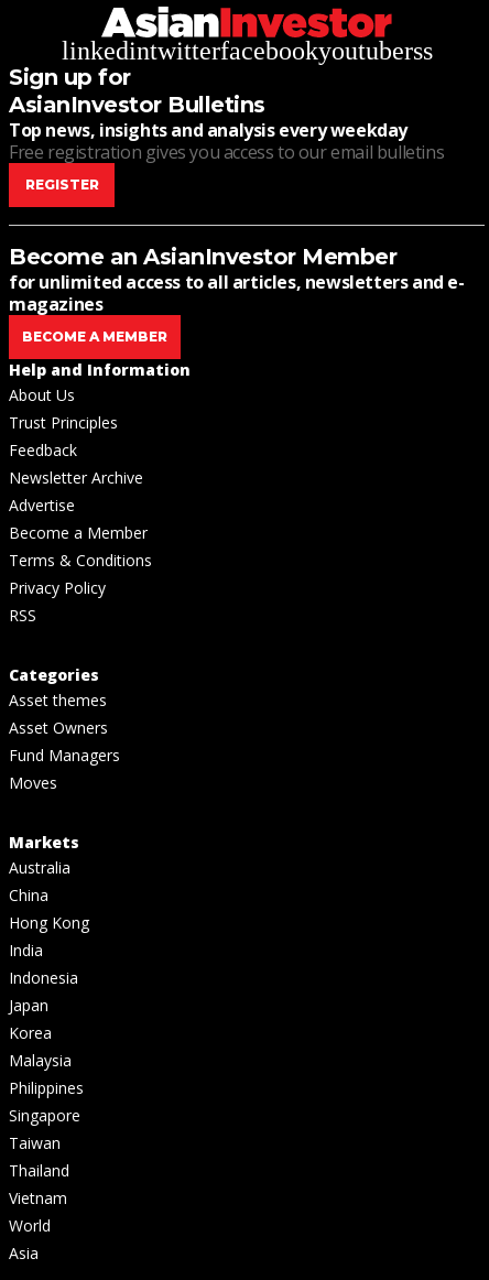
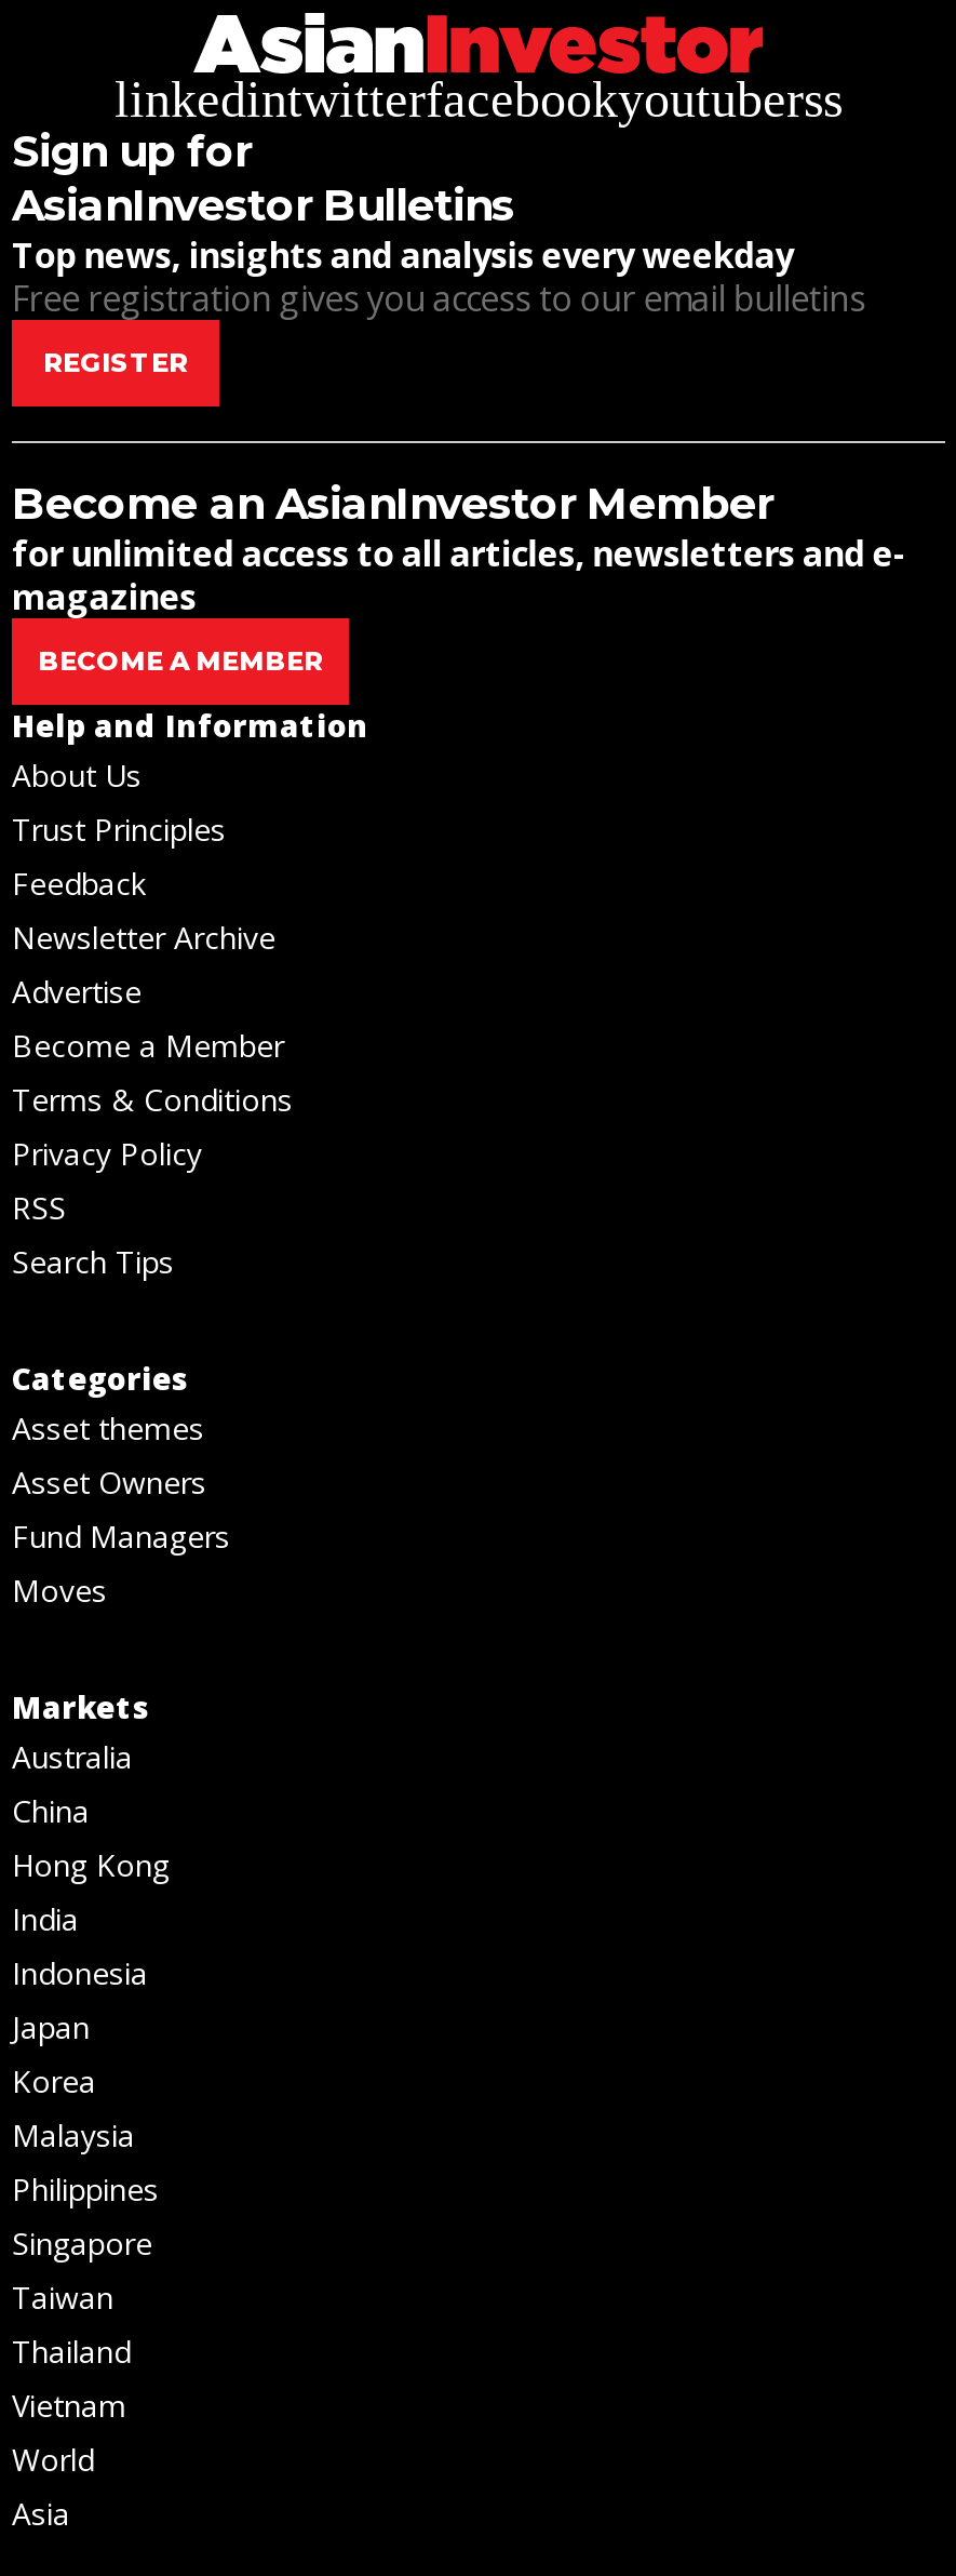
+ Search Tips
